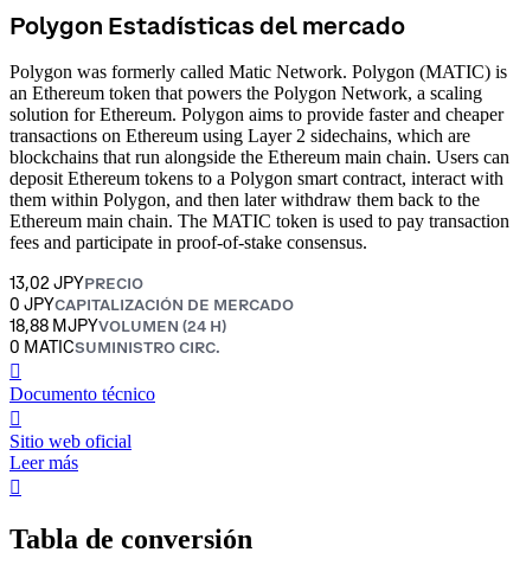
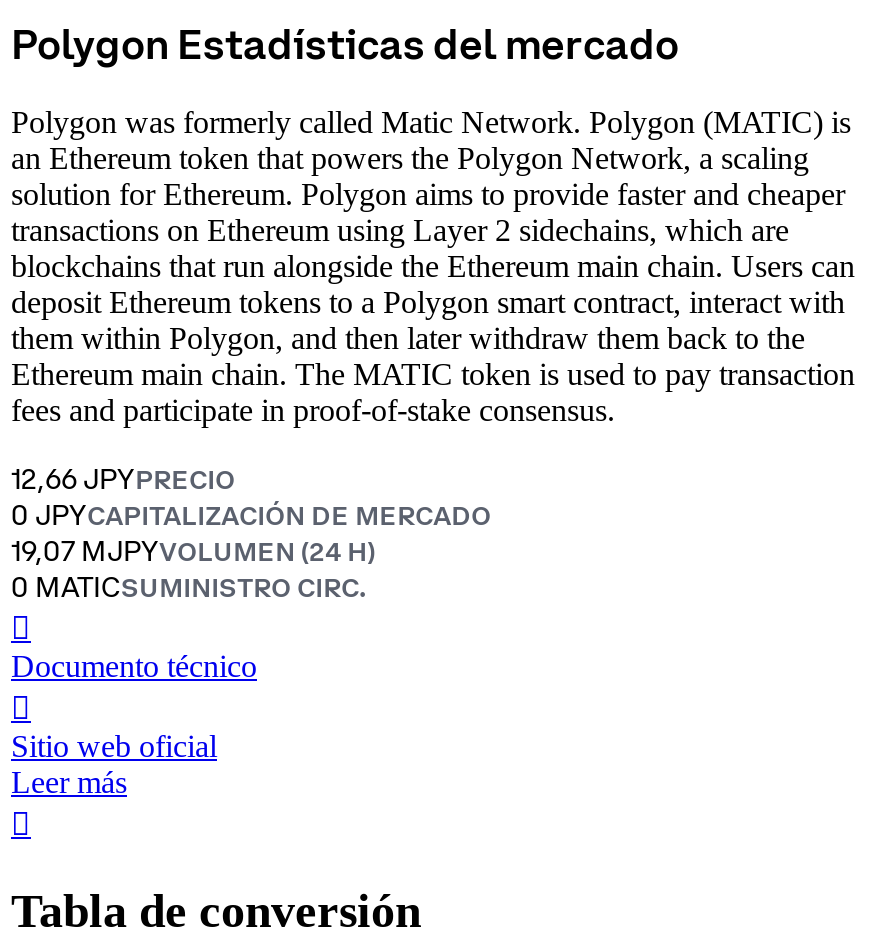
- 13,02 JPYPRECIO
+ 12,66 JPYPRECIO

- 18,88 MJPYVOLUMEN (24 H)
+ 19,07 MJPYVOLUMEN (24 H)
